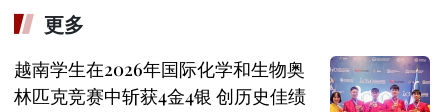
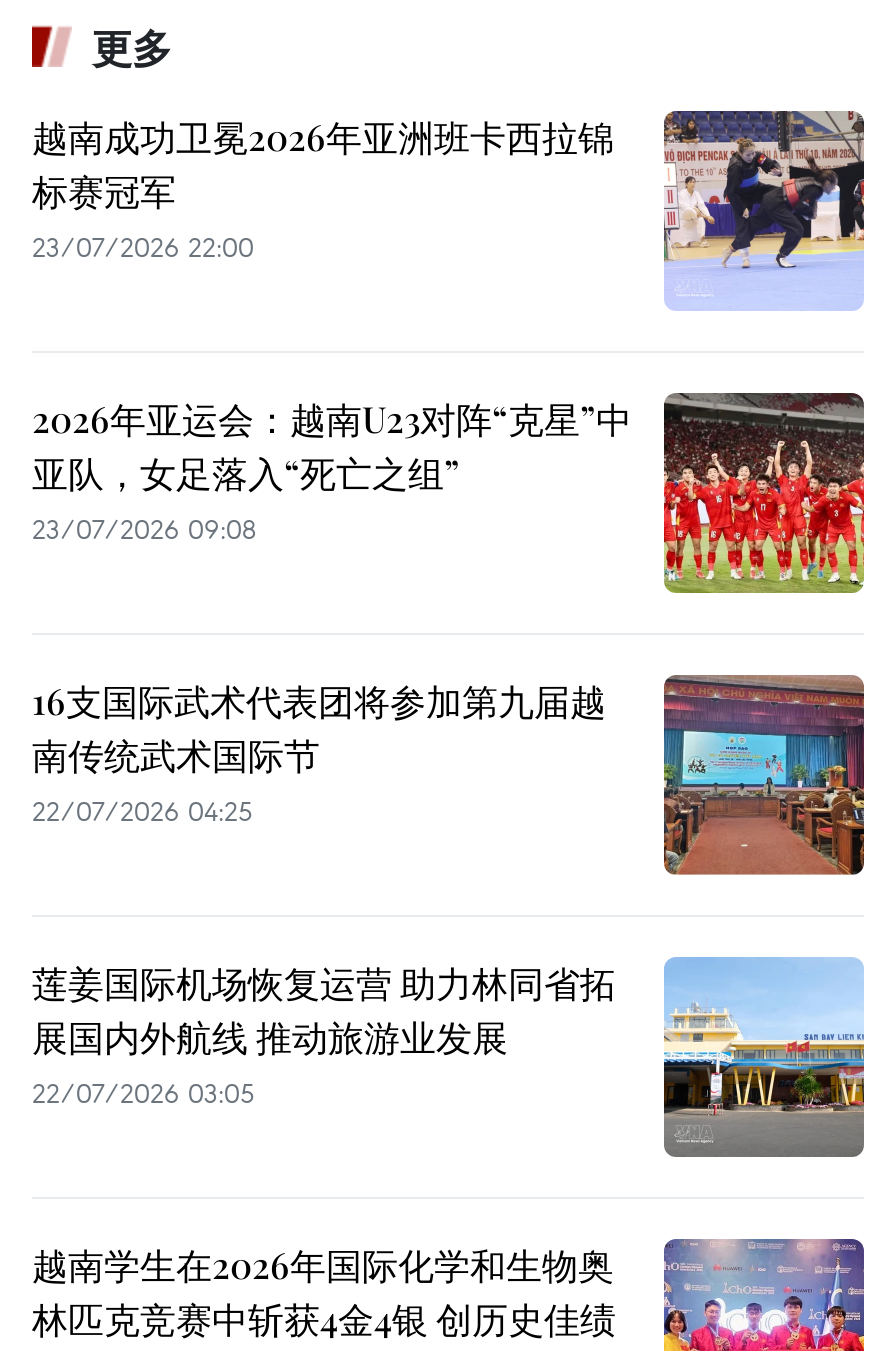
+ [image]
+ 越南成功卫冕2026年亚洲班卡西拉锦
+ 标赛冠军
+ 23/07/2026 22:00

+ [image]
+ 2026年亚运会：越南U23对阵“克星”中
+ 亚队，女足落入“死亡之组”
+ 23/07/2026 09:08

+ [image]
+ 16支国际武术代表团将参加第九届越
+ 南传统武术国际节
+ 22/07/2026 04:25

+ [image]
+ 莲姜国际机场恢复运营 助力林同省拓
+ 展国内外航线 推动旅游业发展
+ 22/07/2026 03:05
